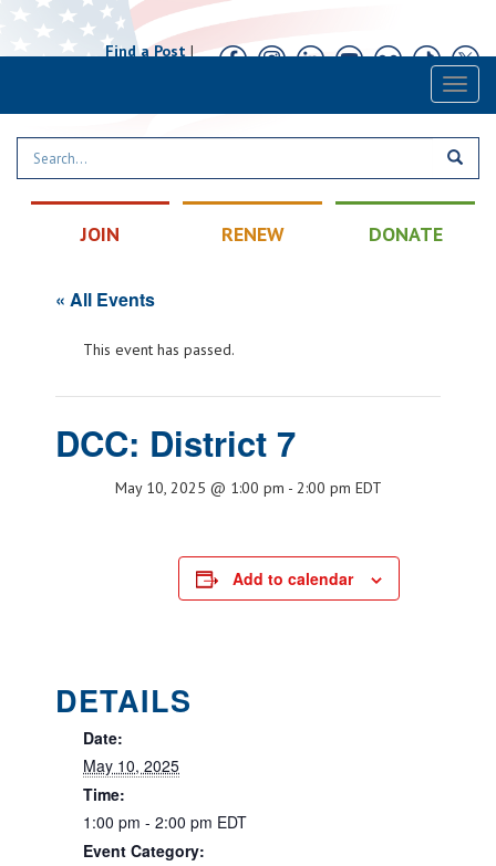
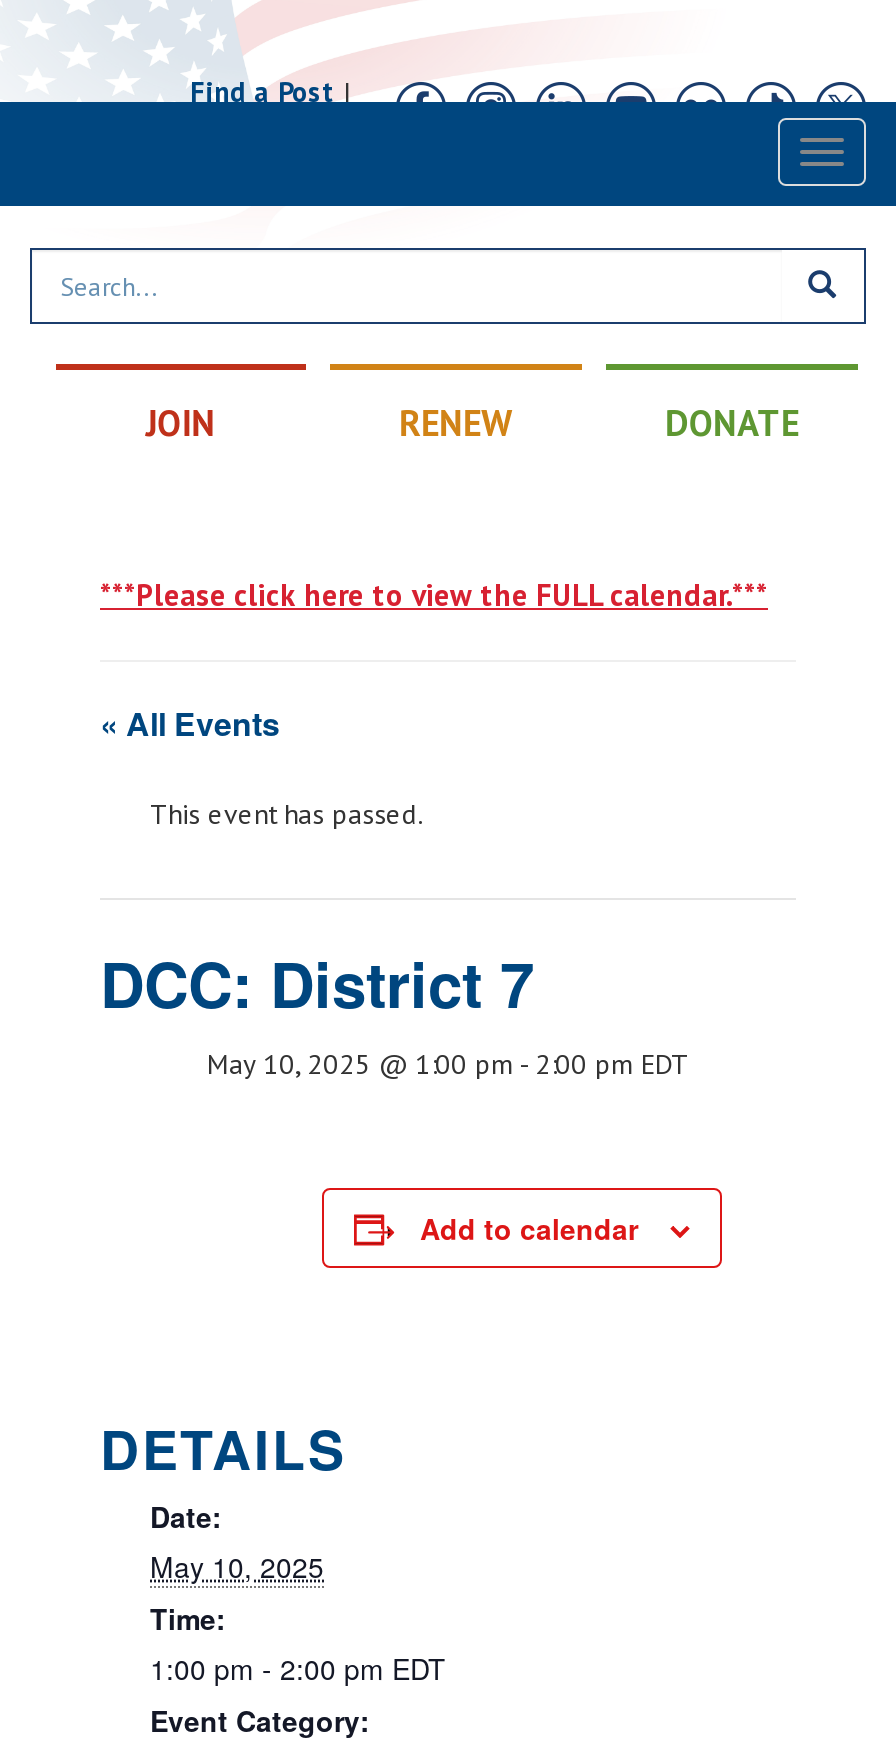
+ ***Please click here to view the FULL calendar.***
